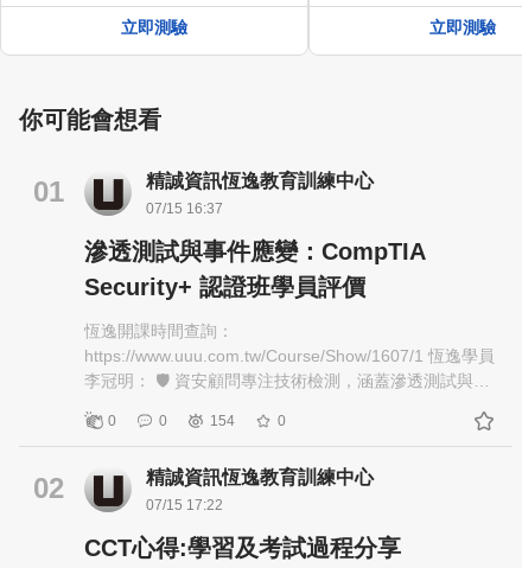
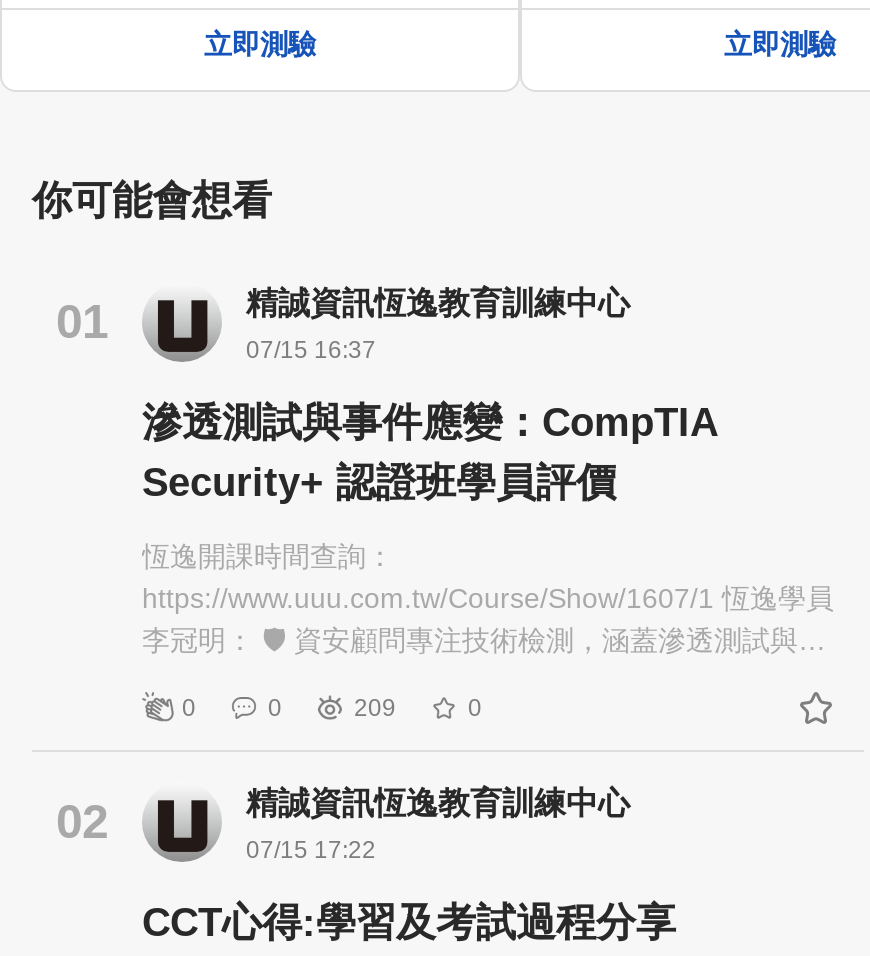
- 154
+ 209
